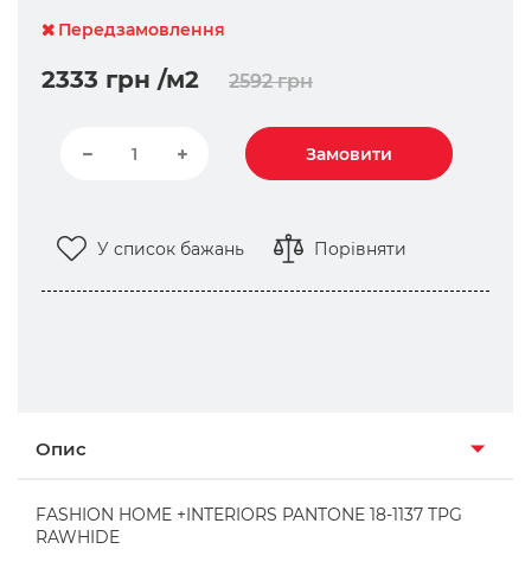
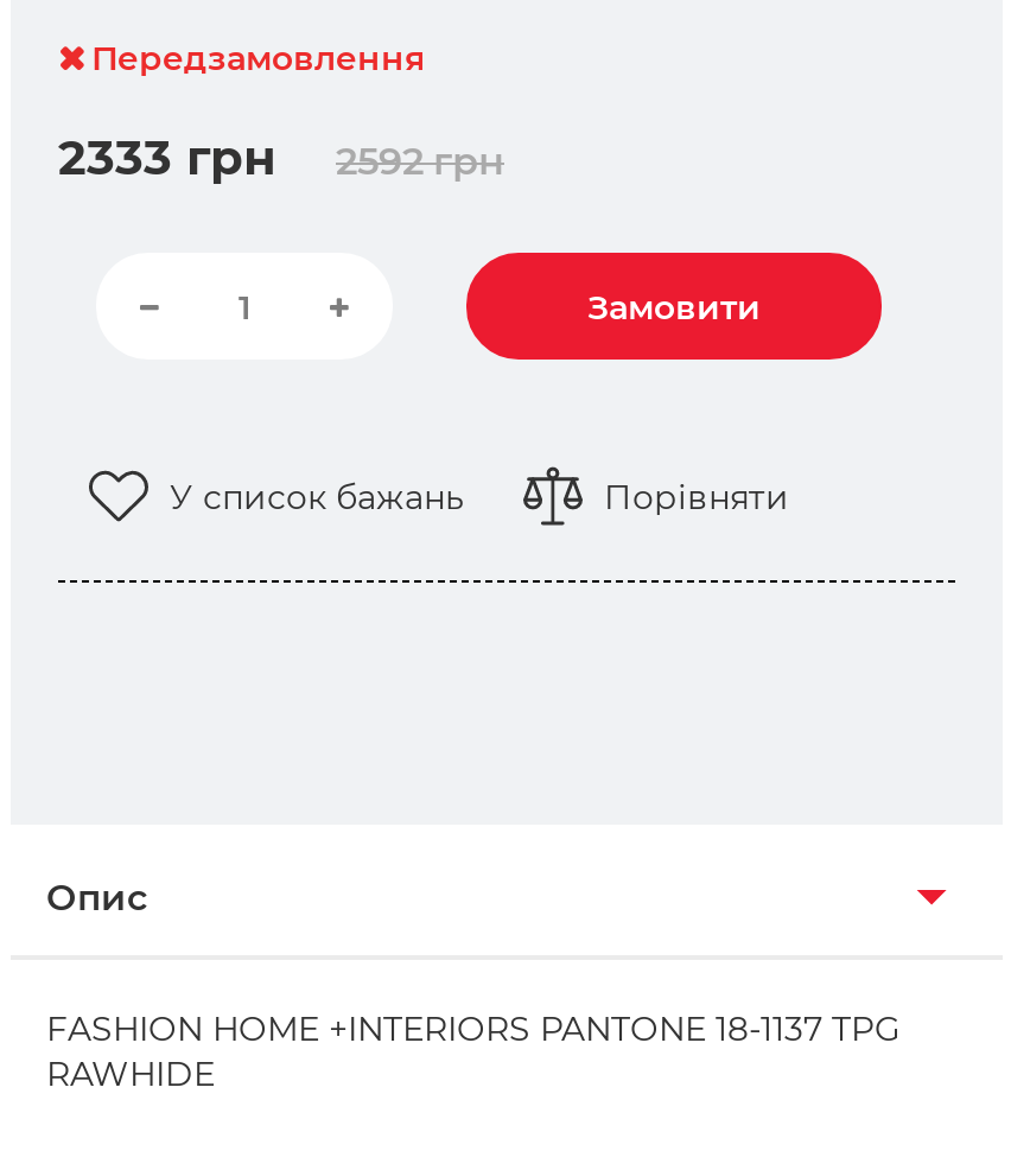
- 2333 грн /м2 2592 грн
+ 2333 грн 2592 грн
